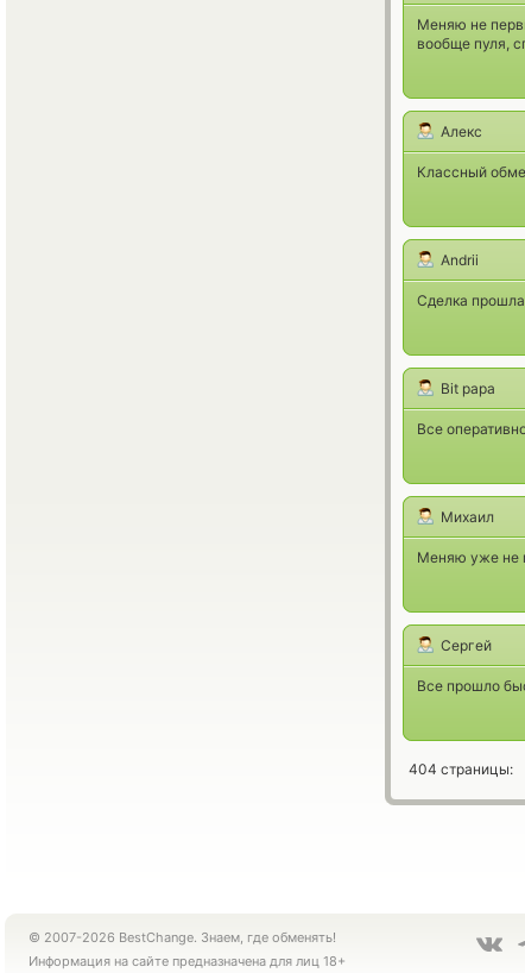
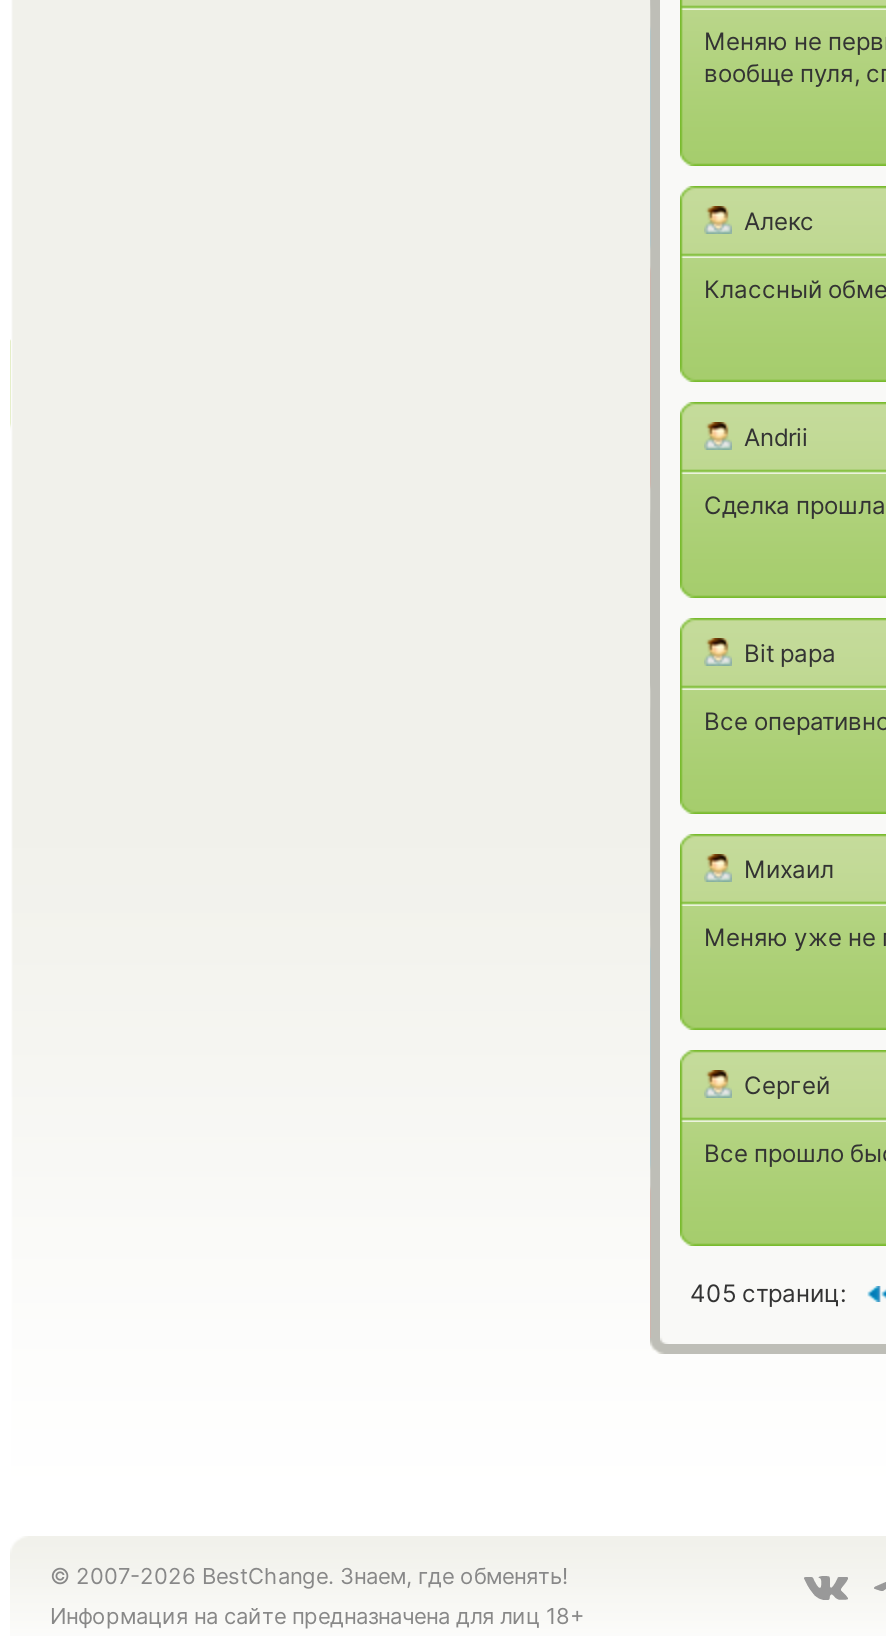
- 404 страницы:
+ 405 страниц:
